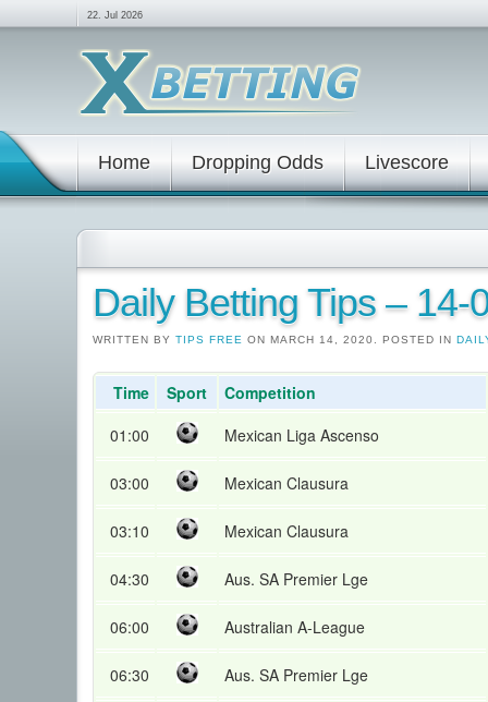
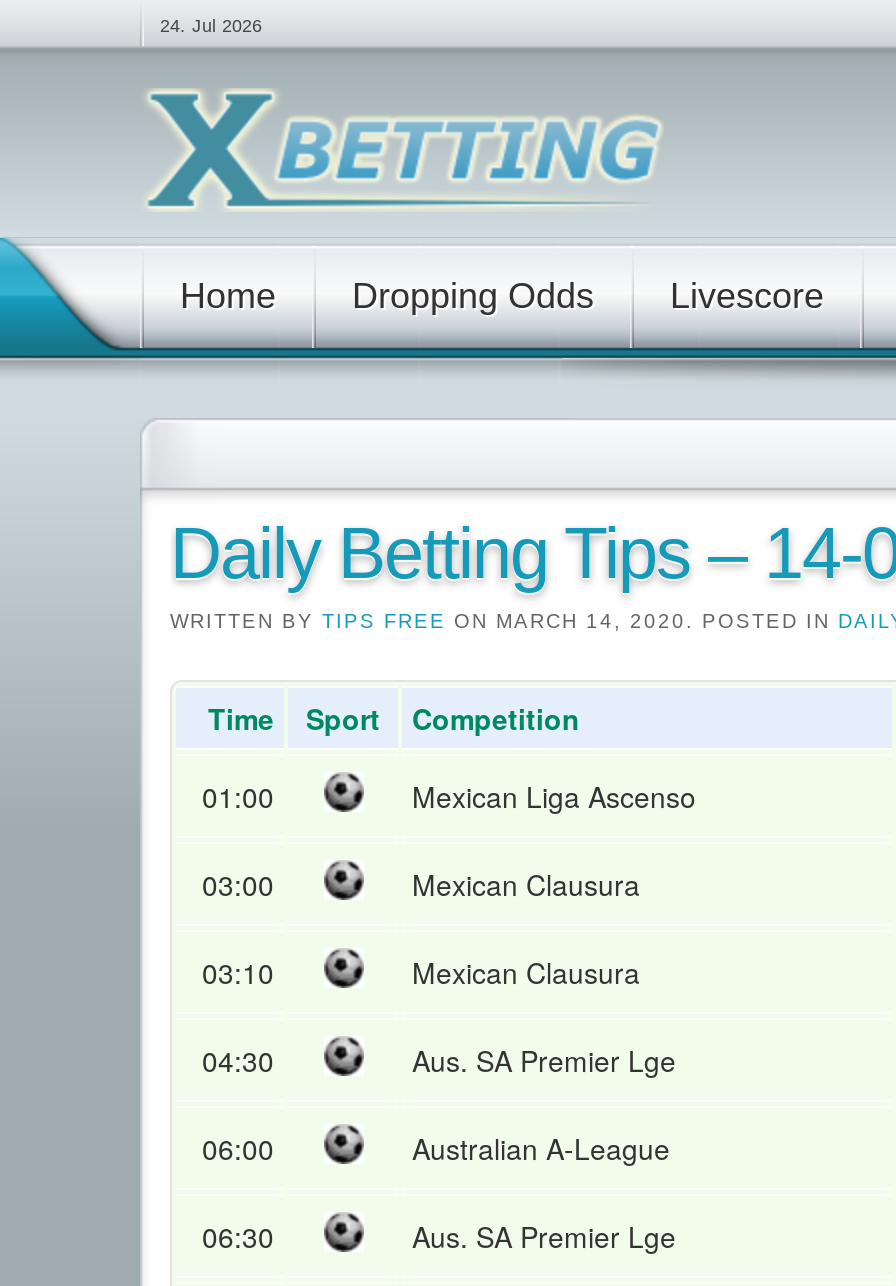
- 22. Jul 2026
+ 24. Jul 2026
